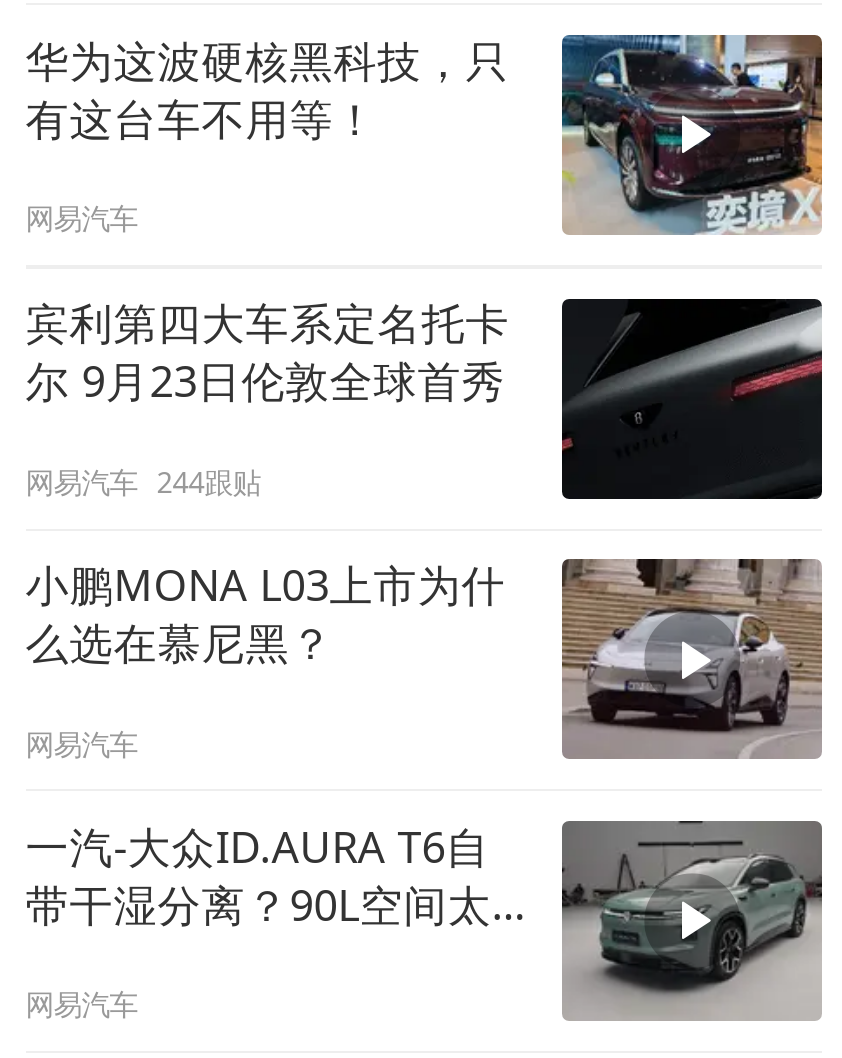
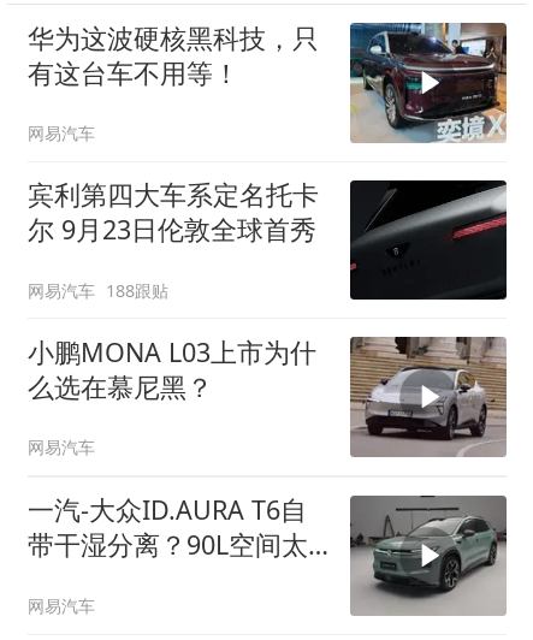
- 网易汽车 244跟贴
+ 网易汽车 188跟贴
